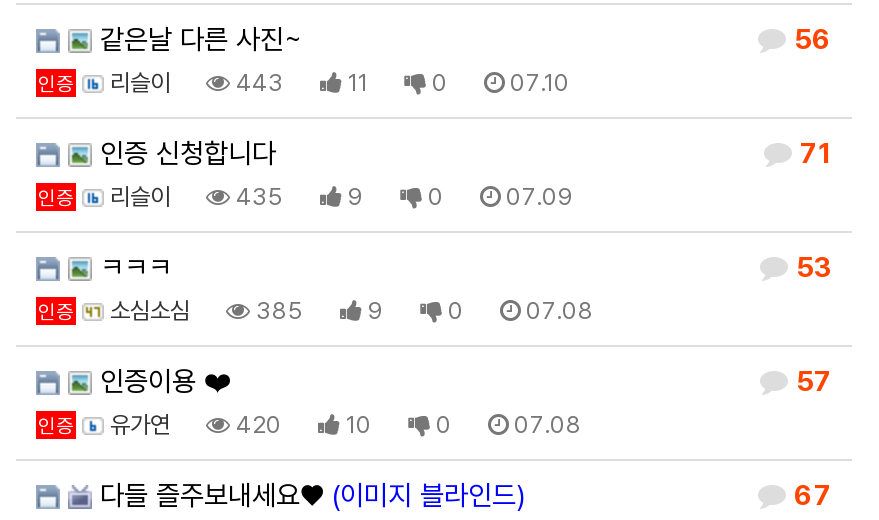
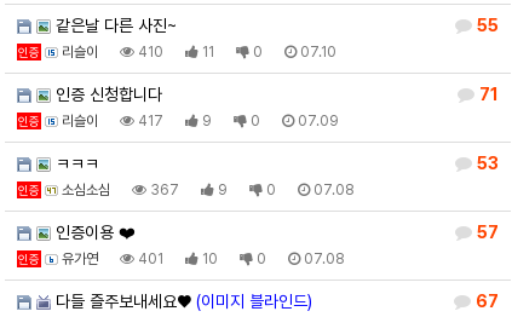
- 56
+ 55

- 443
+ 410

- 435
+ 417

- 385
+ 367

- 420
+ 401
